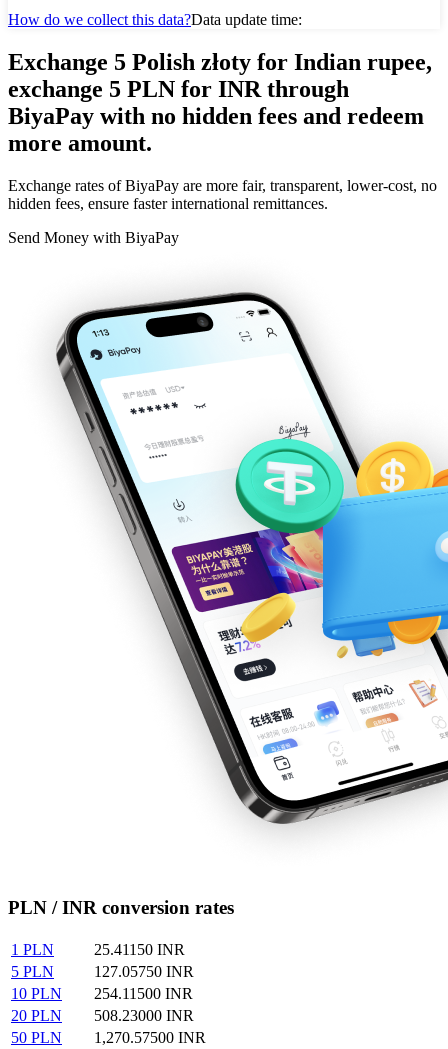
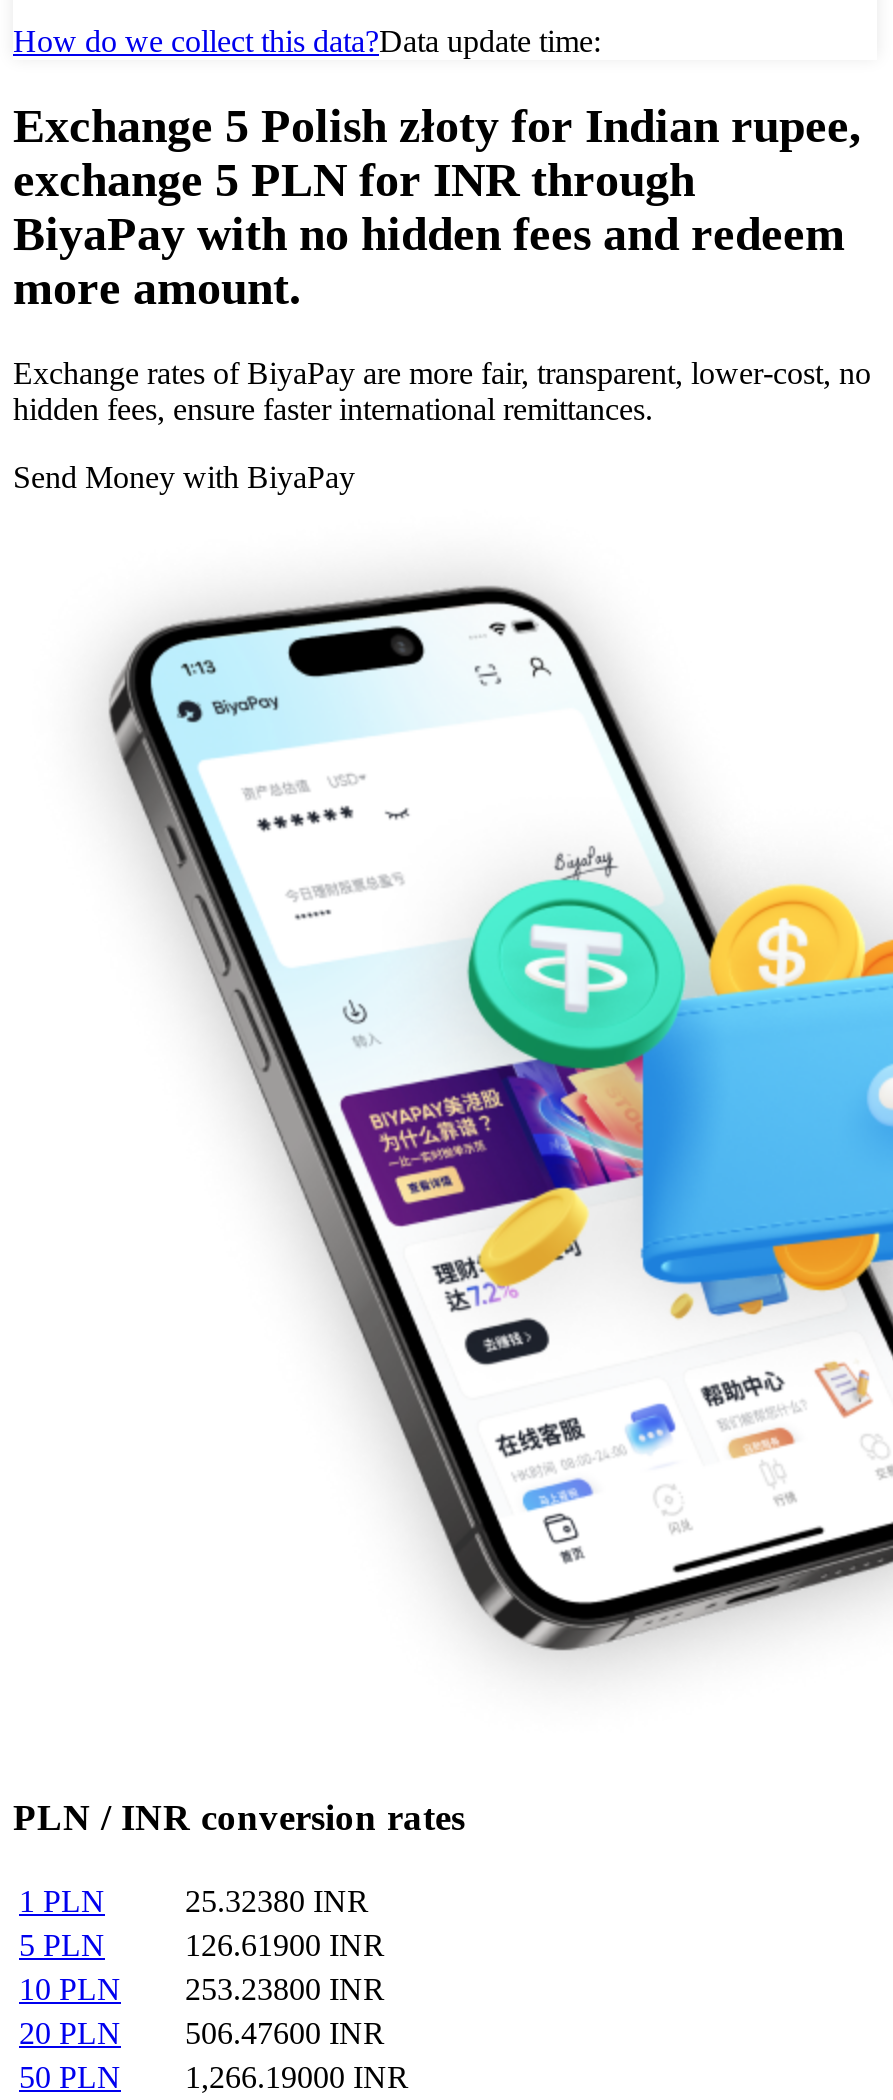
- 25.41150 INR
+ 25.32380 INR

- 127.05750 INR
+ 126.61900 INR

- 10 PLN 254.11500 INR
+ 10 PLN 253.23800 INR

- 20 PLN 508.23000 INR
+ 20 PLN 506.47600 INR

- 50 PLN 1,270.57500 INR
+ 50 PLN 1,266.19000 INR
